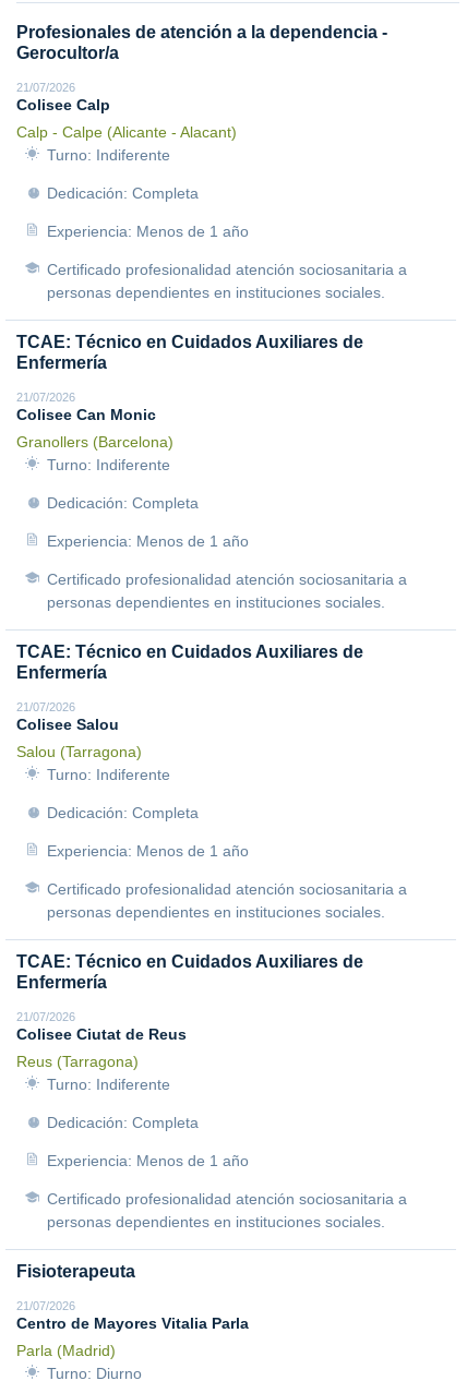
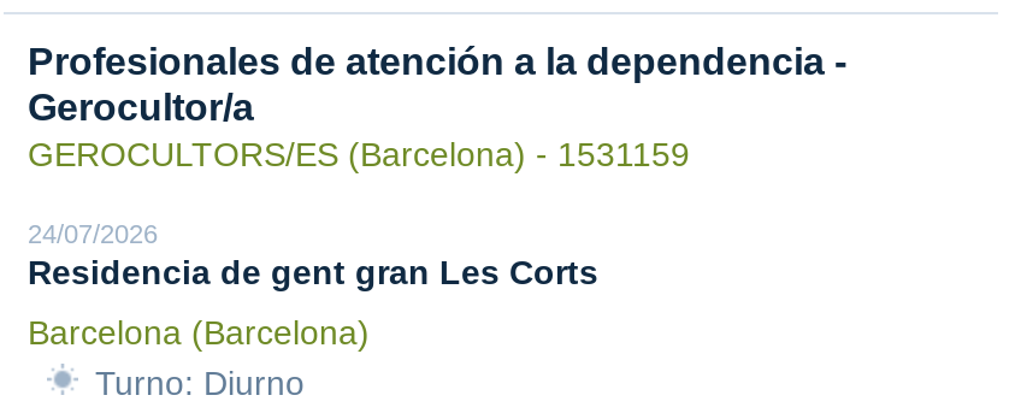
- 21/07/2026
- Colisee Calp
- Calp - Calpe (Alicante - Alacant)
- Turno: Indiferente
- Dedicación: Completa
- Experiencia: Menos de 1 año
- Certificado profesionalidad atención sociosanitaria a
- personas dependientes en instituciones sociales.
- TCAE: Técnico en Cuidados Auxiliares de
- Enfermería
- 21/07/2026
- Colisee Can Monic
- Granollers (Barcelona)
- Turno: Indiferente
- Dedicación: Completa
- Experiencia: Menos de 1 año
- Certificado profesionalidad atención sociosanitaria a
- personas dependientes en instituciones sociales.
- TCAE: Técnico en Cuidados Auxiliares de
- Enfermería
- 21/07/2026
- Colisee Salou
- Salou (Tarragona)
- Turno: Indiferente
- Dedicación: Completa
- Experiencia: Menos de 1 año
- Certificado profesionalidad atención sociosanitaria a
- personas dependientes en instituciones sociales.
- TCAE: Técnico en Cuidados Auxiliares de
- Enfermería
- 21/07/2026
- Colisee Ciutat de Reus
- Reus (Tarragona)
- Turno: Indiferente
- Dedicación: Completa
- Experiencia: Menos de 1 año
- Certificado profesionalidad atención sociosanitaria a
- personas dependientes en instituciones sociales.
- Fisioterapeuta
- 21/07/2026
- Centro de Mayores Vitalia Parla
- Parla (Madrid)
+ GEROCULTORS/ES (Barcelona) - 1531159
+ 24/07/2026
+ Residencia de gent gran Les Corts
+ Barcelona (Barcelona)
